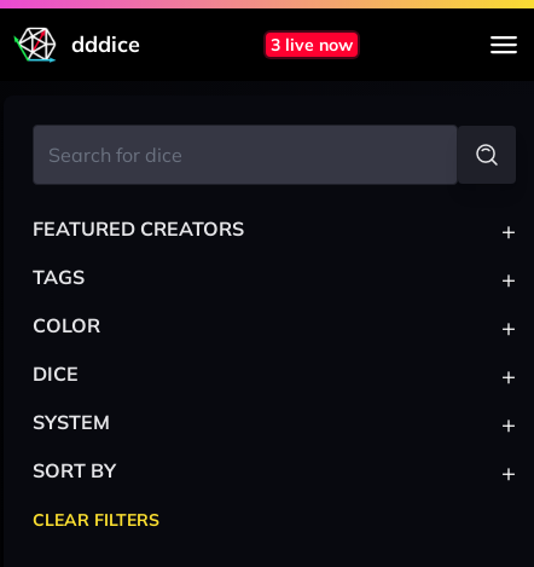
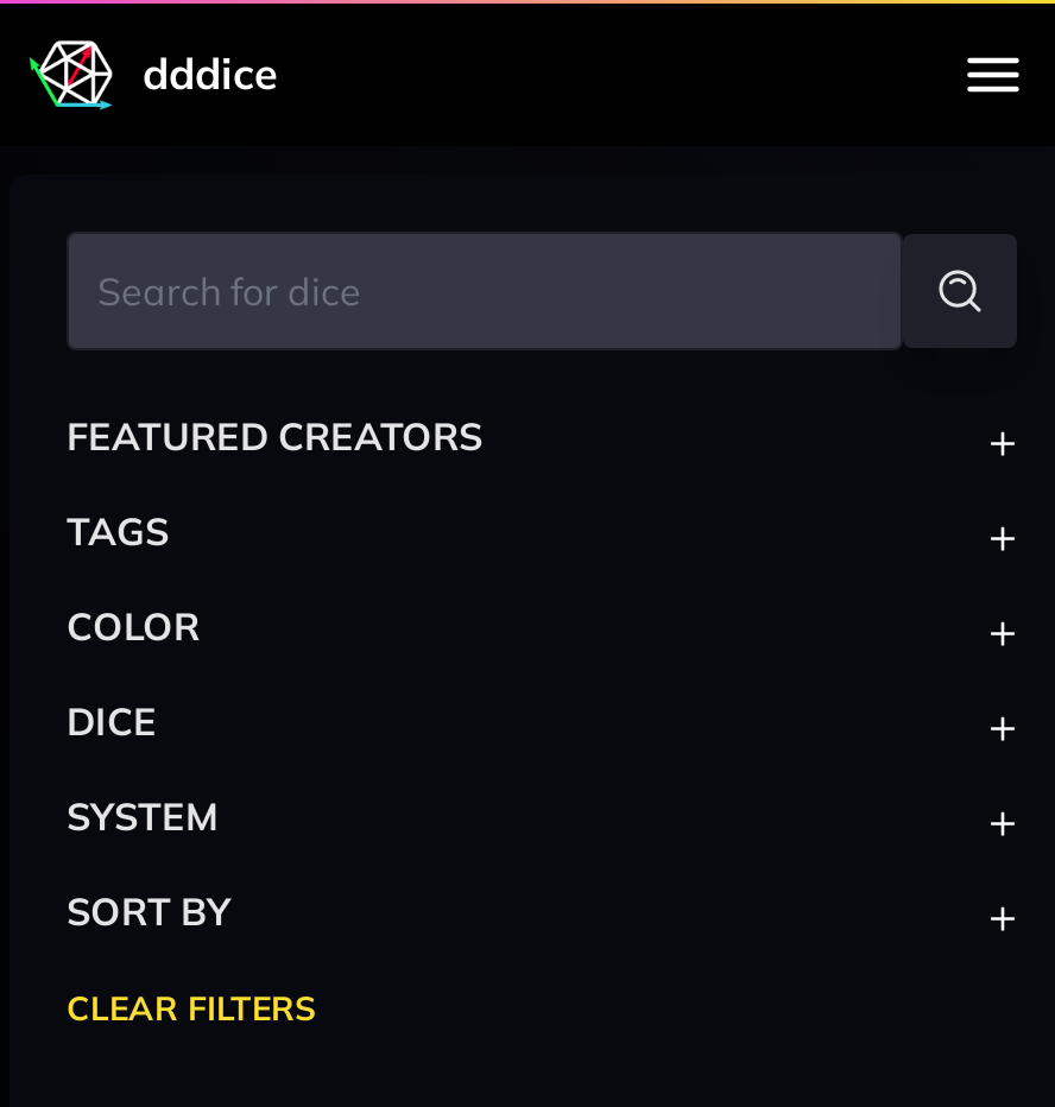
- 3 live now
